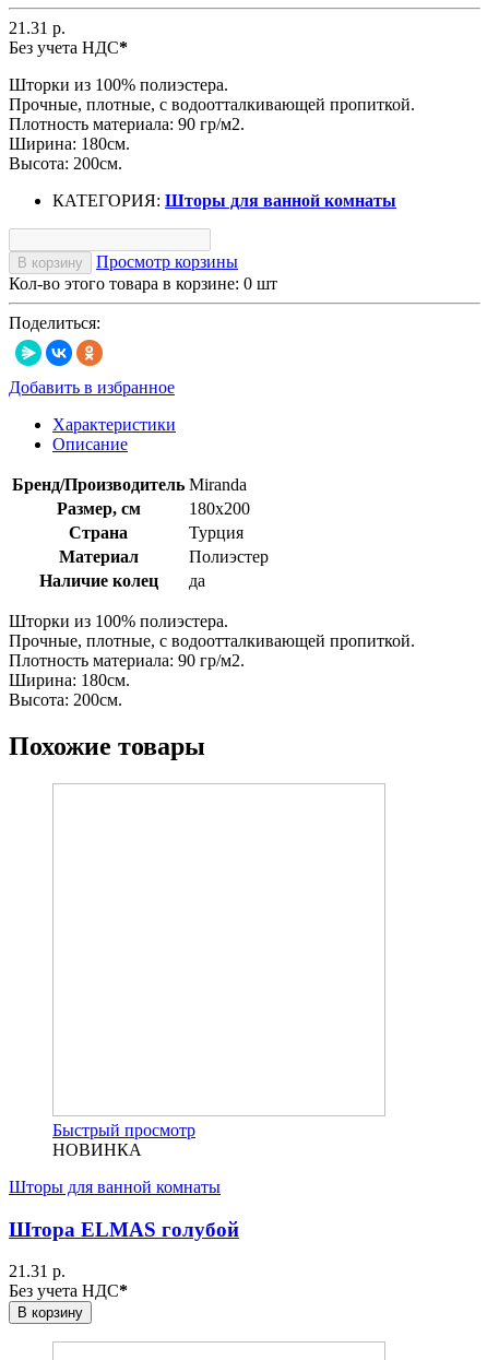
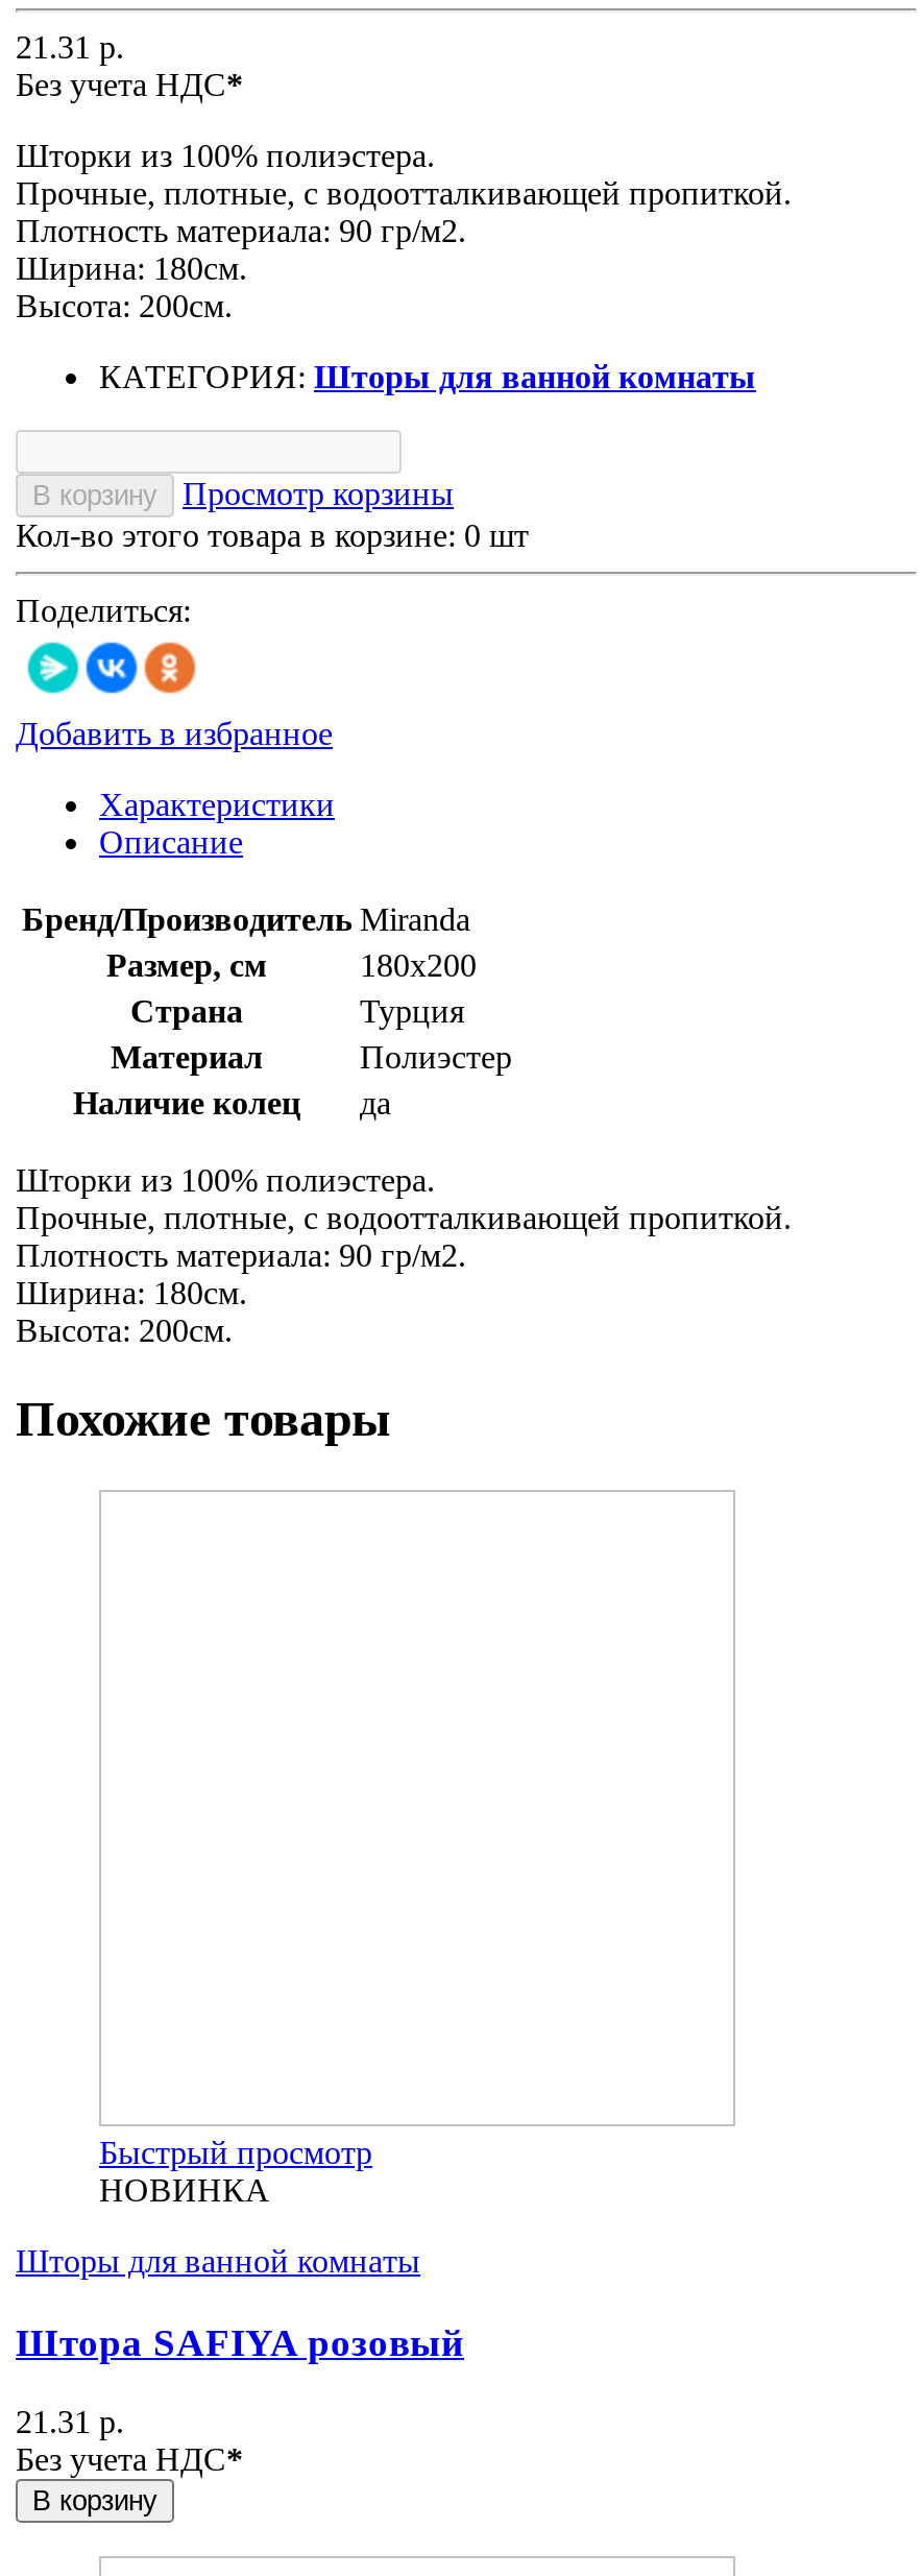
- Штора ELMAS голубой
+ Штора SAFIYA розовый
